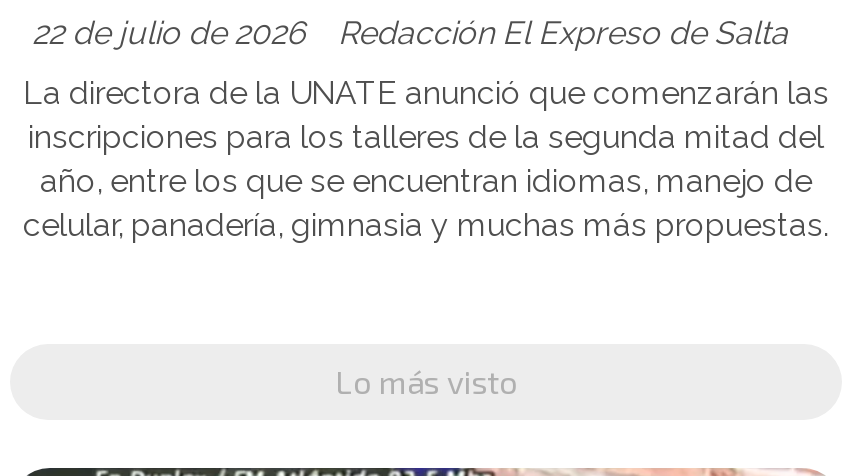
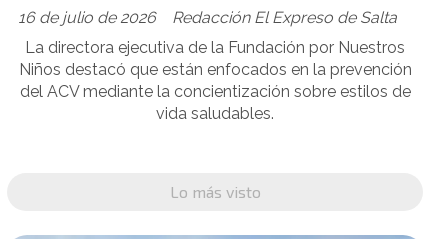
- 22 de julio de 2026 Redacción El Expreso de Salta
+ 16 de julio de 2026 Redacción El Expreso de Salta

- La directora de la UNATE anunció que comenzarán las
- inscripciones para los talleres de la segunda mitad del
- año, entre los que se encuentran idiomas, manejo de
- celular, panadería, gimnasia y muchas más propuestas.
+ La directora ejecutiva de la Fundación por Nuestros
+ Niños destacó que están enfocados en la prevención
+ del ACV mediante la concientización sobre estilos de
+ vida saludables.
